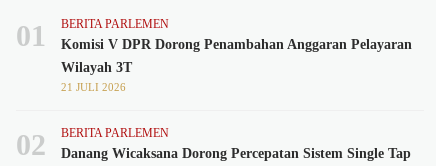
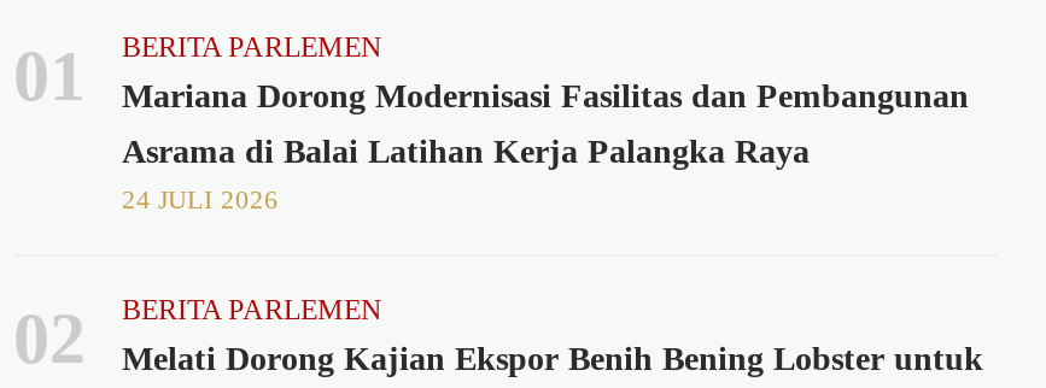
- Komisi V DPR Dorong Penambahan Anggaran Pelayaran
+ Mariana Dorong Modernisasi Fasilitas dan Pembangunan

- Wilayah 3T
- 21 JULI 2026
+ Asrama di Balai Latihan Kerja Palangka Raya
+ 24 JULI 2026

- Danang Wicaksana Dorong Percepatan Sistem Single Tap
+ Melati Dorong Kajian Ekspor Benih Bening Lobster untuk
